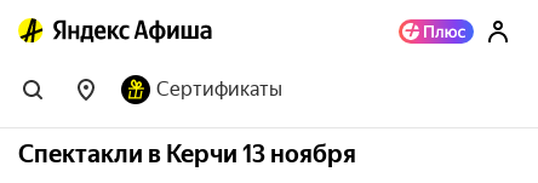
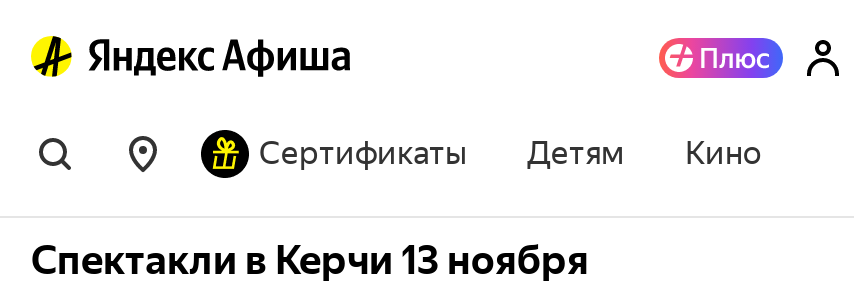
+ Детям
+ Кино
